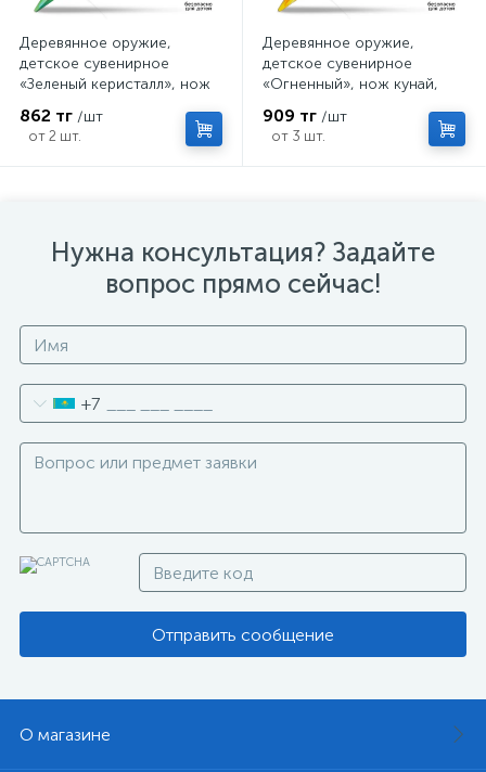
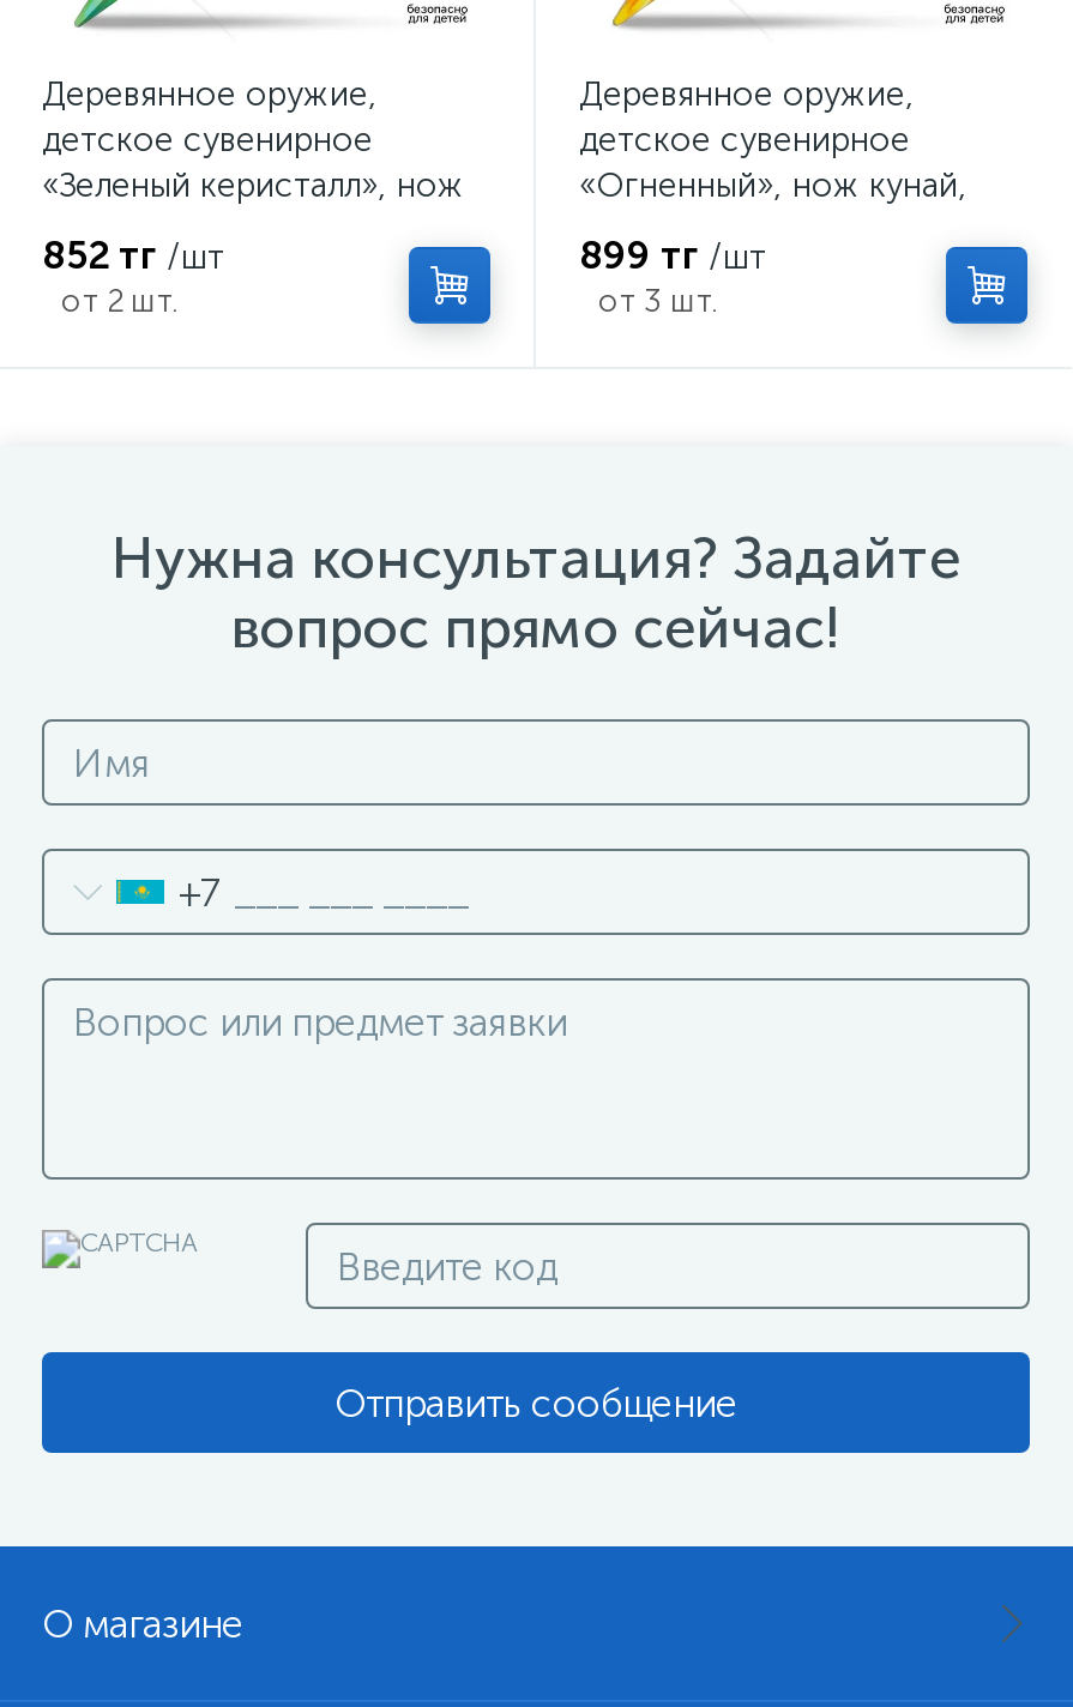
- 862 тг /шт
+ 852 тг /шт

- 909 тг /шт
+ 899 тг /шт
